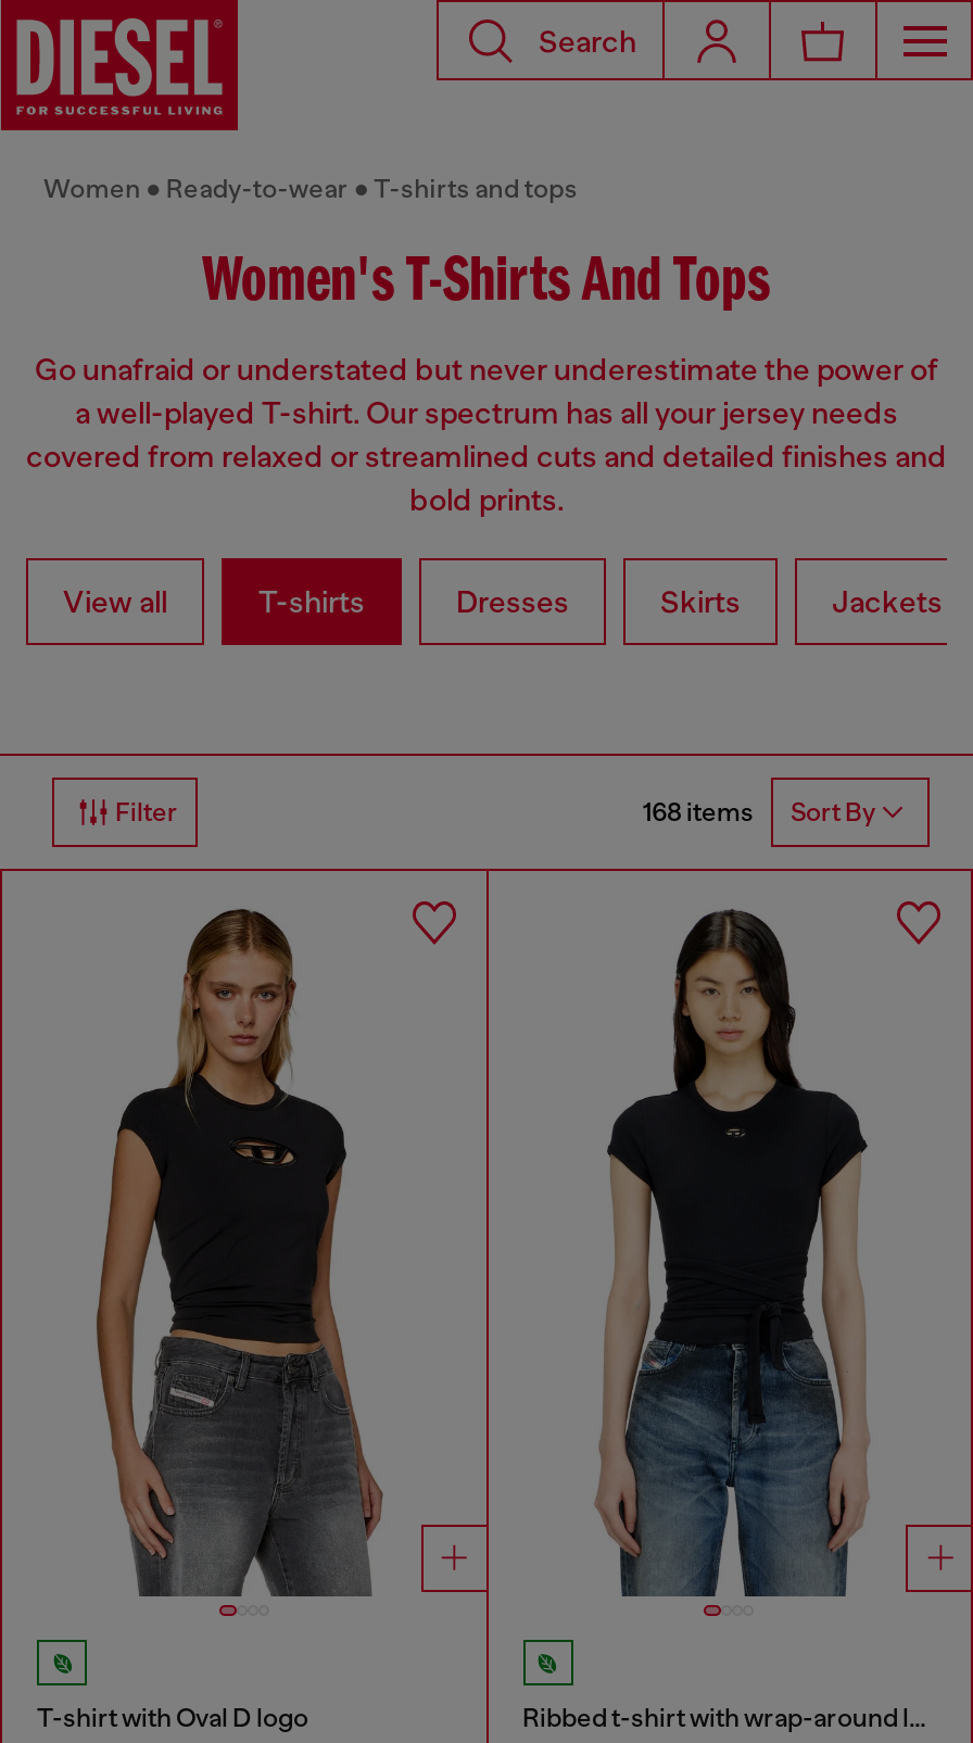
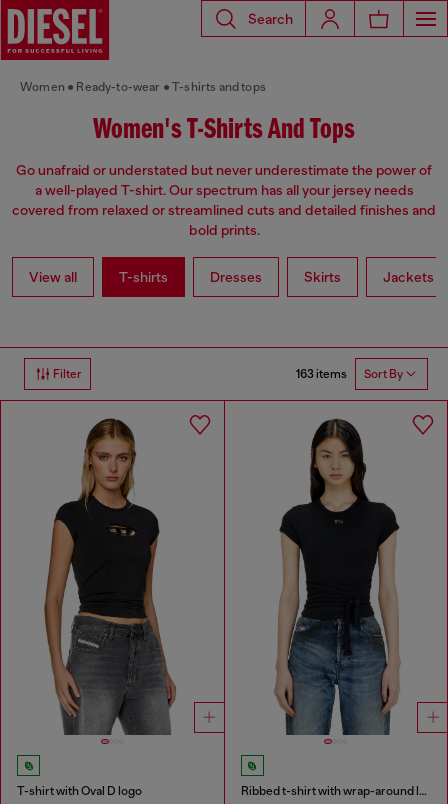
- 168 items Sort By
+ 163 items Sort By
